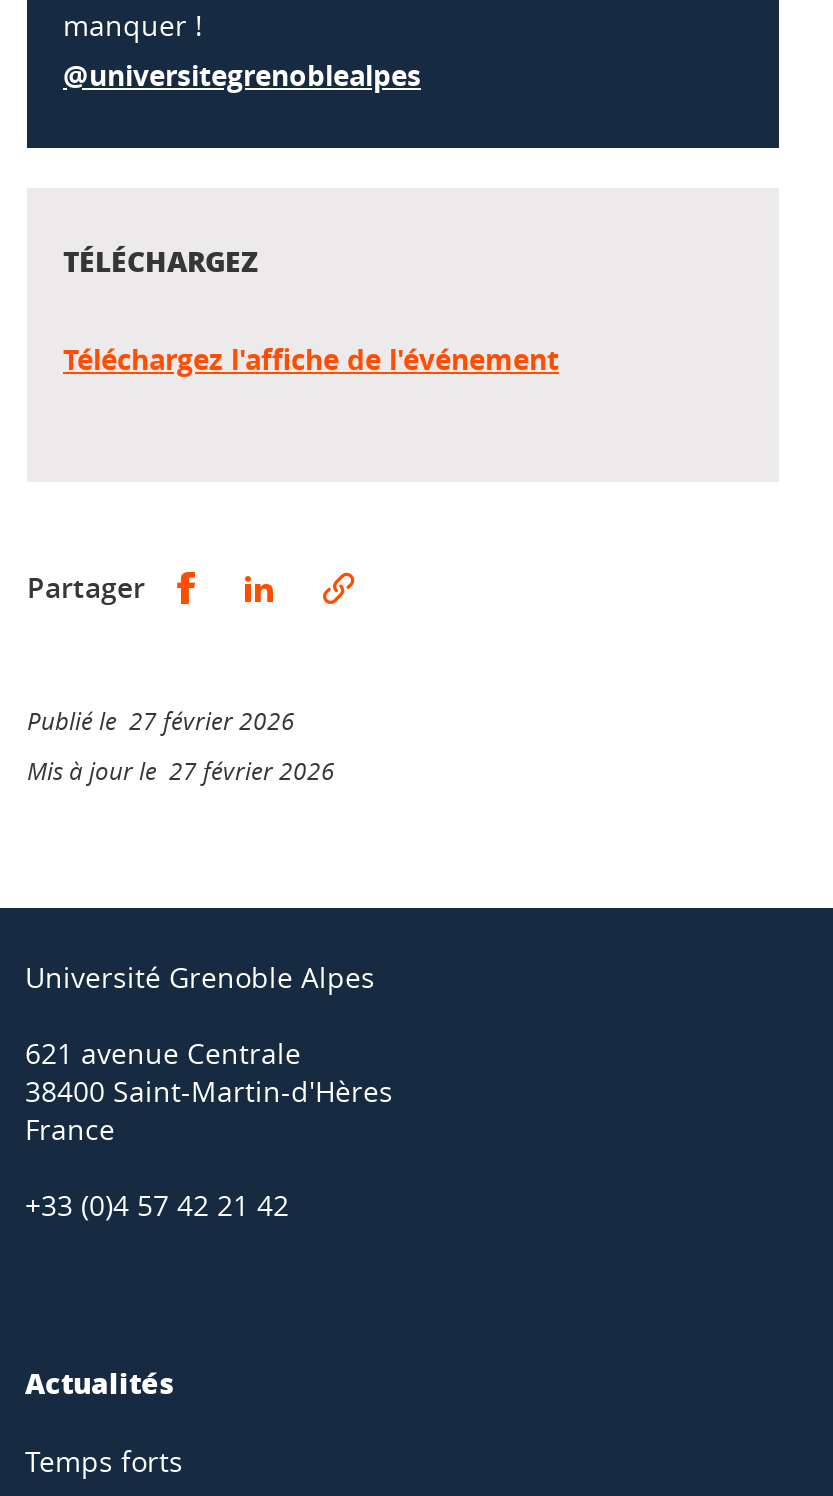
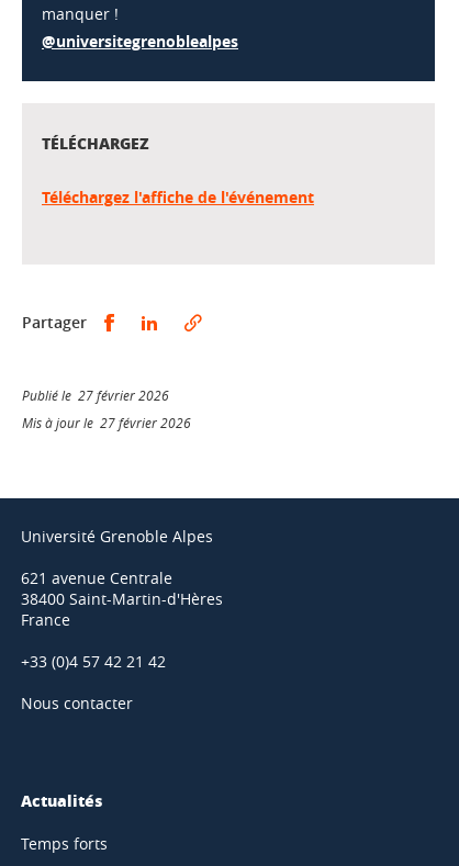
+ Nous contacter
